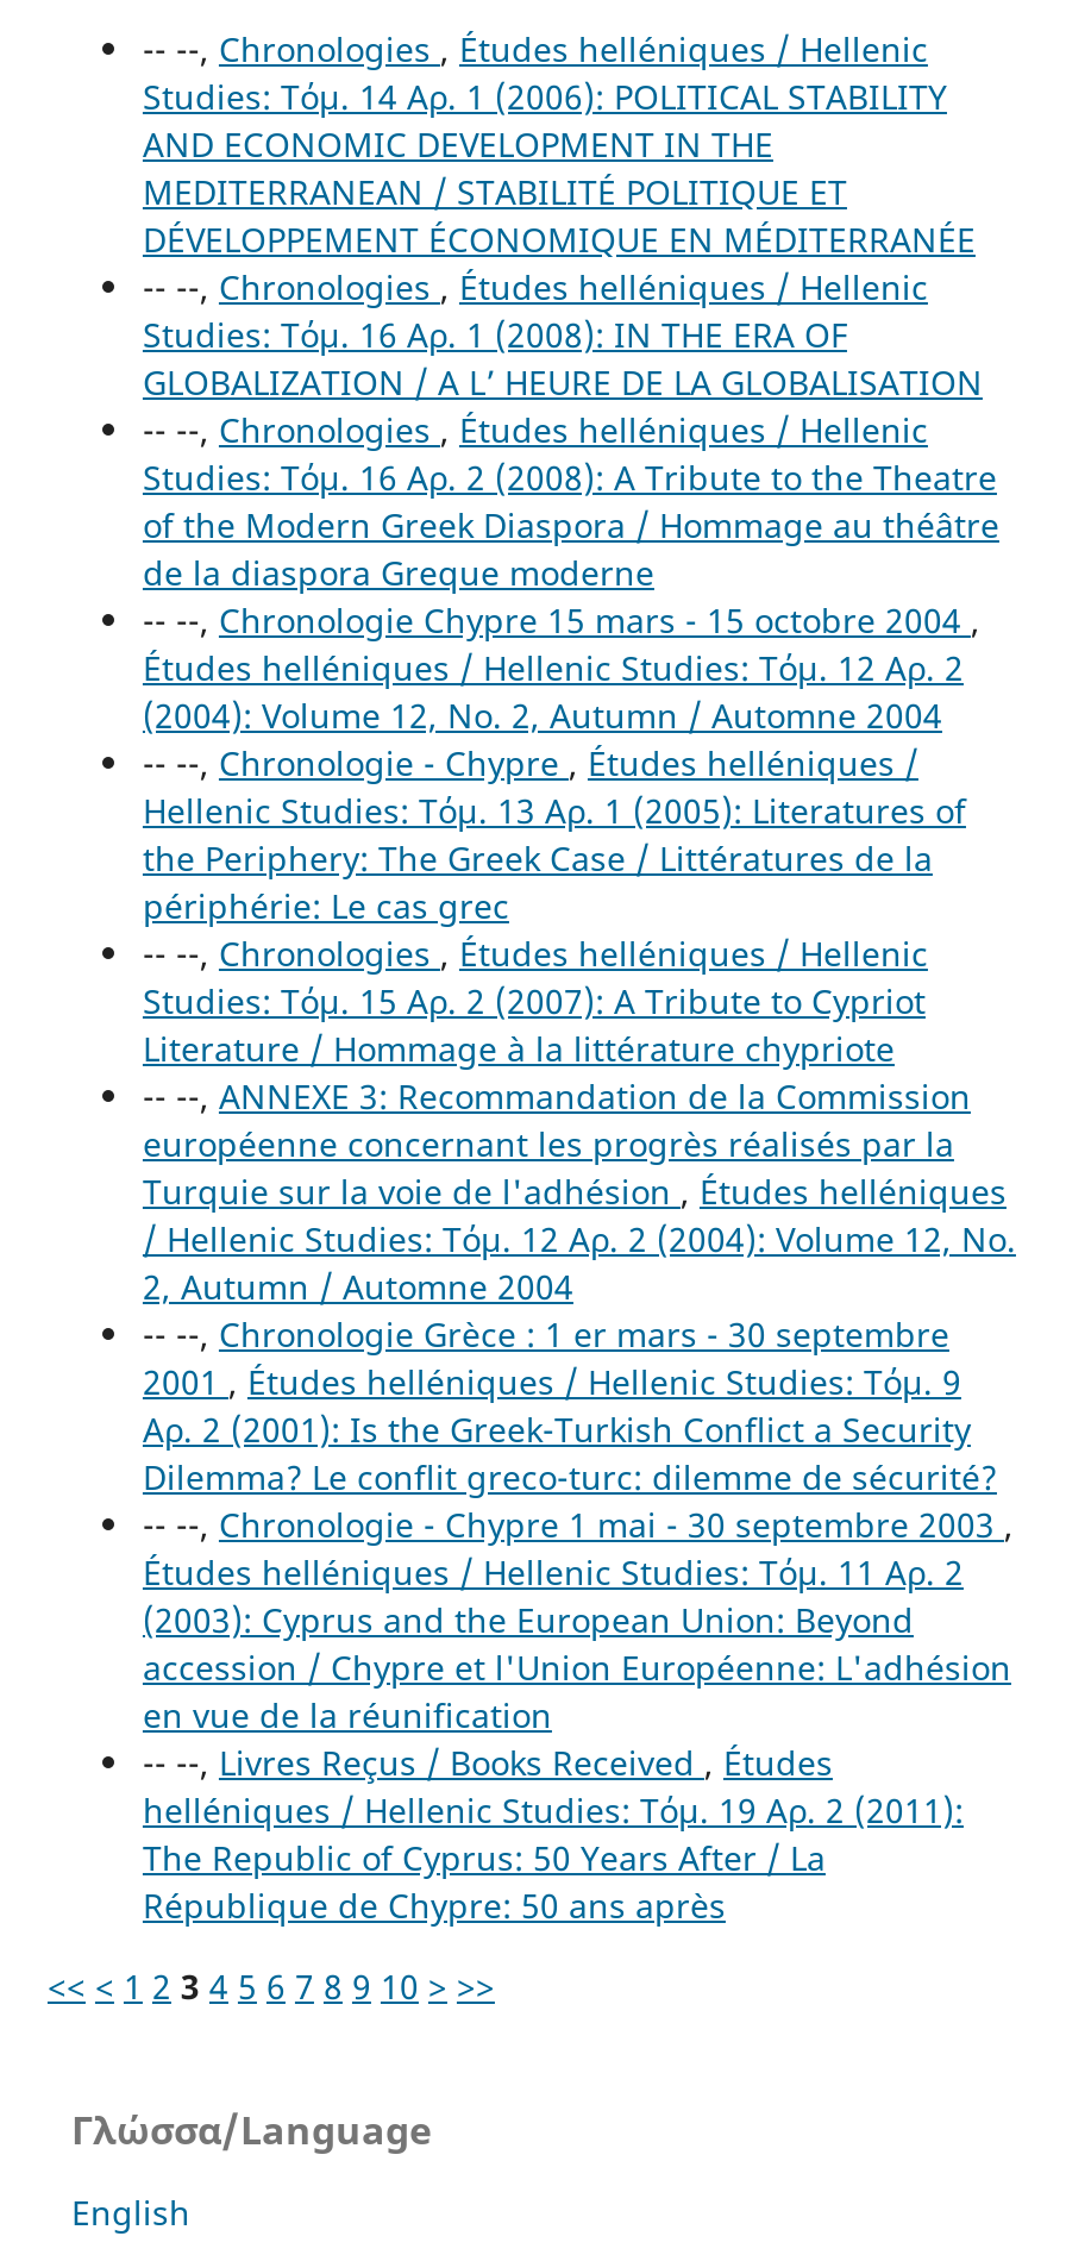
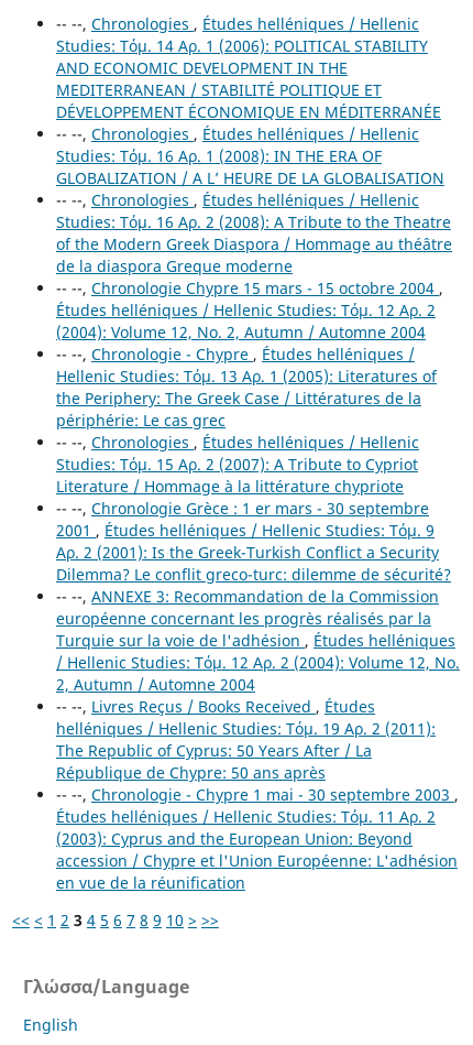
moved down: -- --, ANNEXE 3: Recommandation de la Commission | européenne concernant les progrès réalisés par la | Turquie sur la voie de l'adhésion, Études helléniques | 2, Autumn / Automne 2004

moved up: -- --, Chronologie Grèce : 1 er mars - 30 septembre | 2001, Études helléniques / Hellenic Studies: Τόμ. 9 | Αρ. 2 (2001): Is the Greek-Turkish Conflict a Security | Dilemma? Le conflit greco-turc: dilemme de sécurité?

moved down: -- --, Chronologie - Chypre 1 mai - 30 septembre 2003, | Études helléniques / Hellenic Studies: Τόμ. 11 Αρ. 2 | (2003): Cyprus and the European Union: Beyond | accession / Chypre et l'Union Européenne: L'adhésion | en vue de la réunification

moved up: -- --, Livres Reçus / Books Received, Études | helléniques / Hellenic Studies: Τόμ. 19 Αρ. 2 (2011): | The Republic of Cyprus: 50 Years After / La | République de Chypre: 50 ans après
